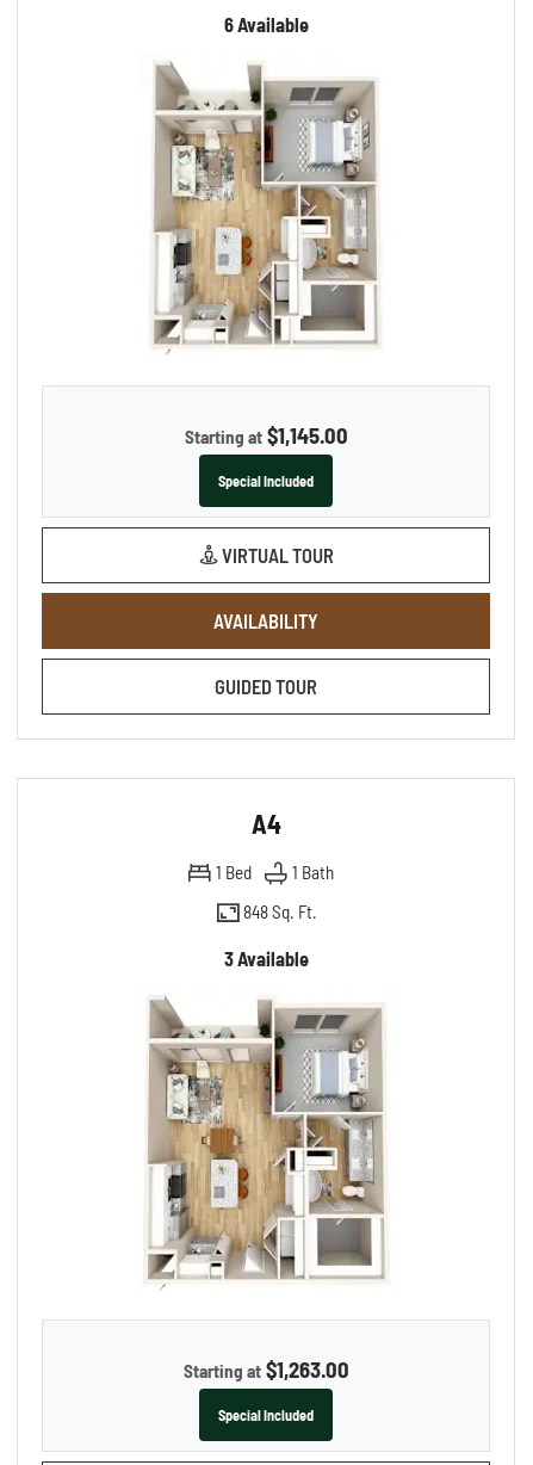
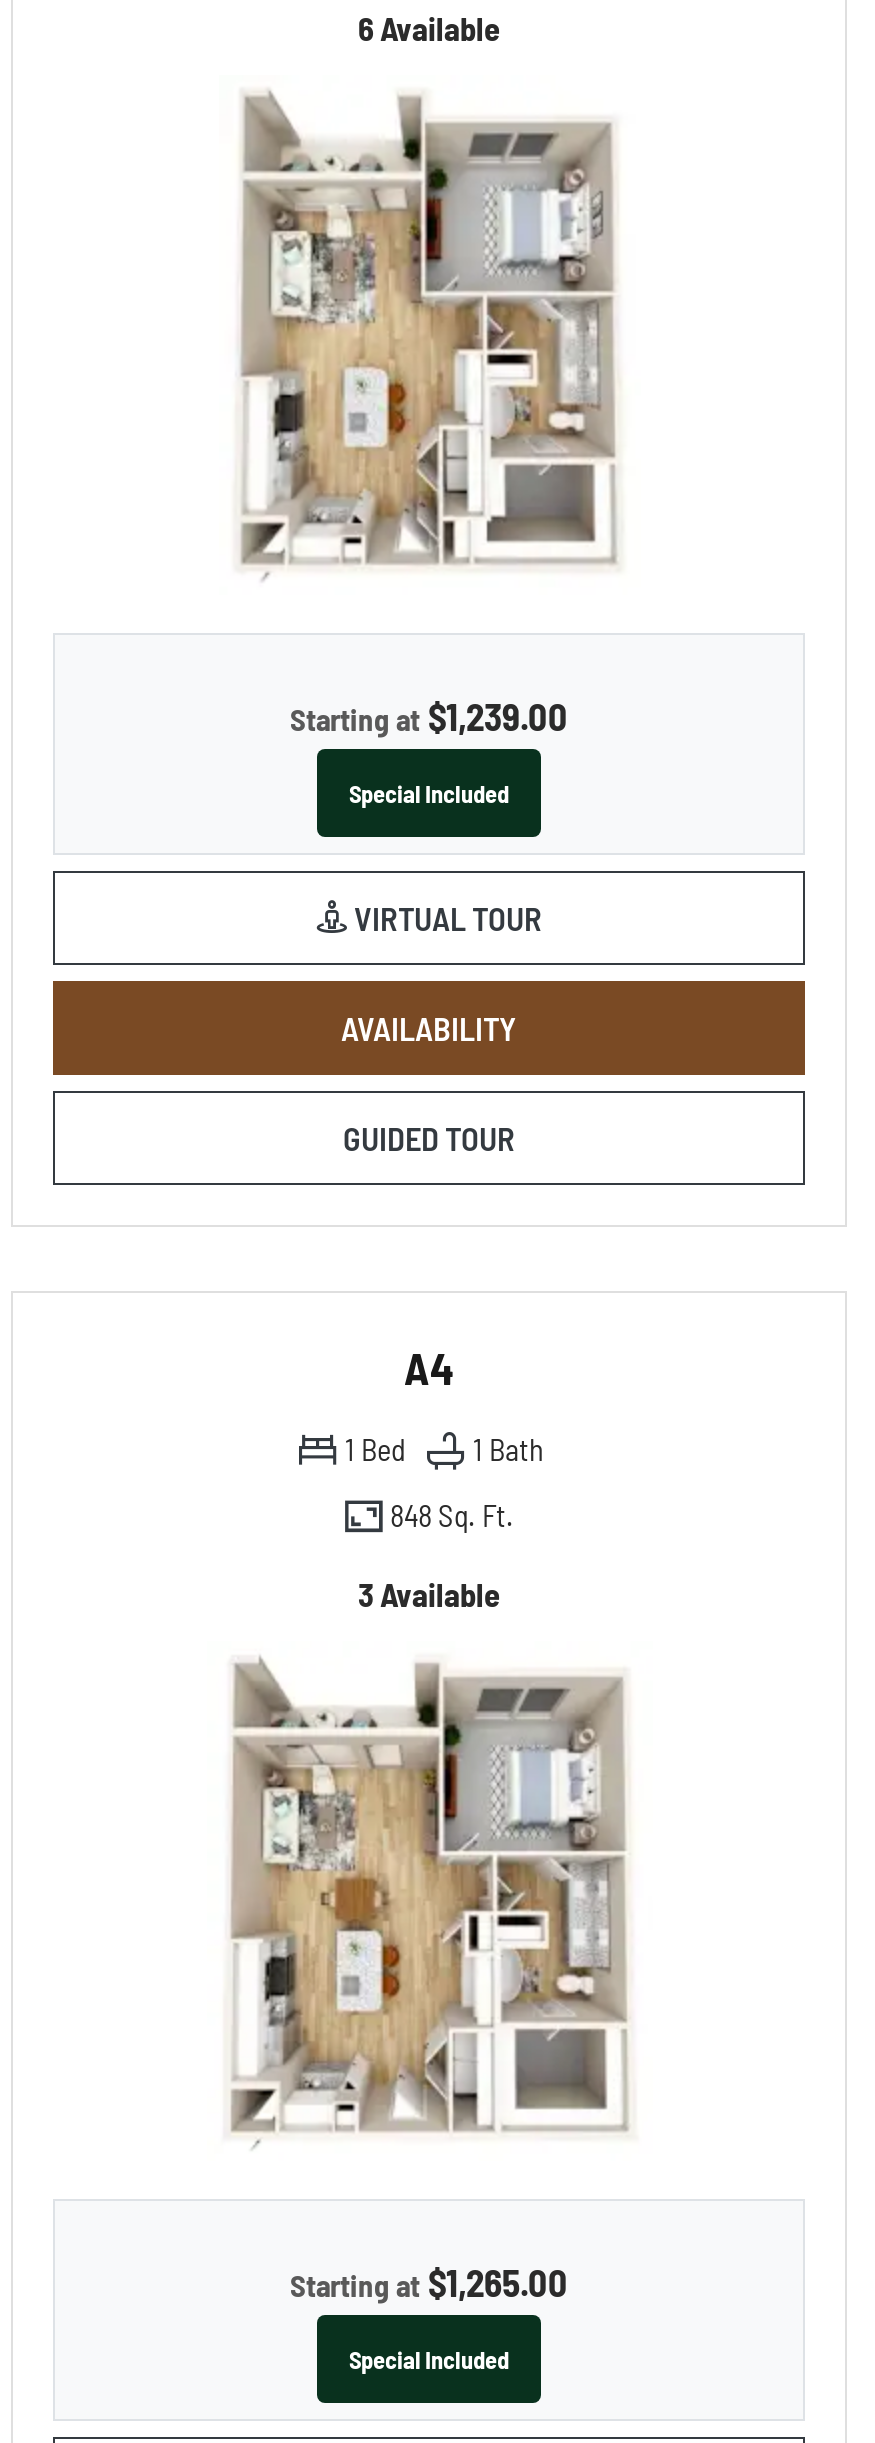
- Starting at $1,145.00
+ Starting at $1,239.00

- Starting at $1,263.00
+ Starting at $1,265.00
